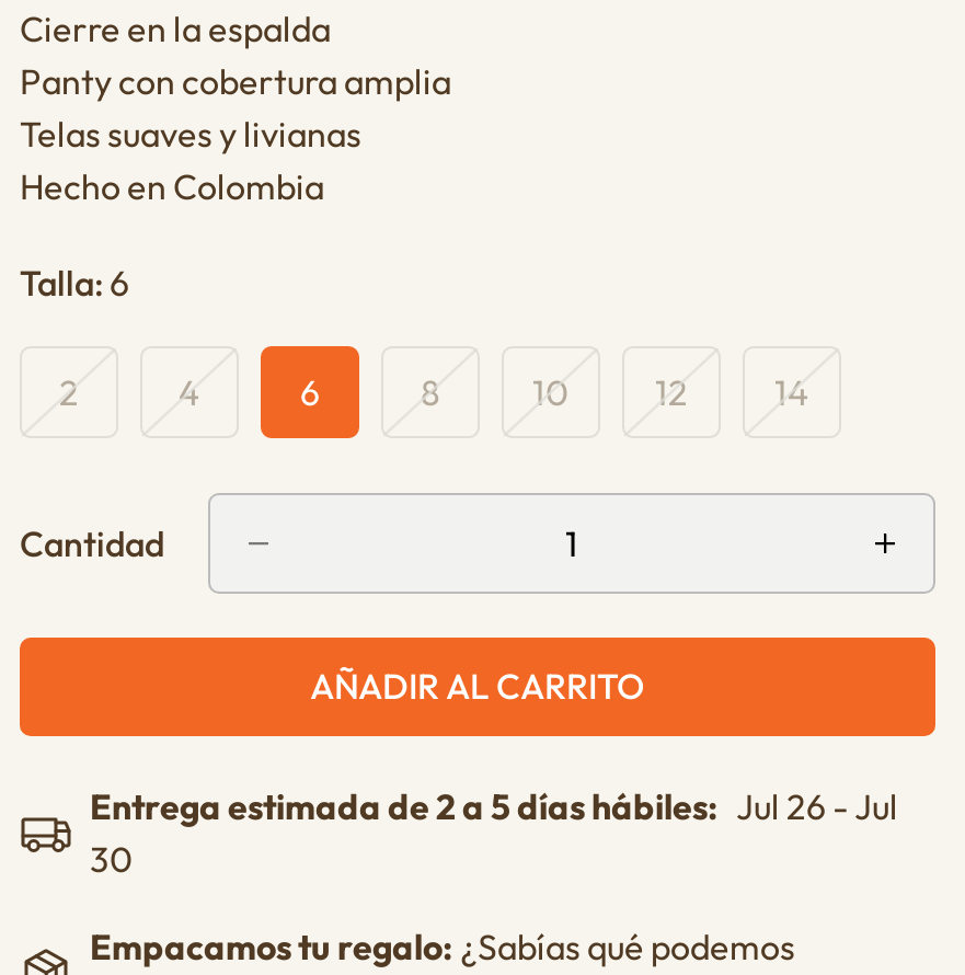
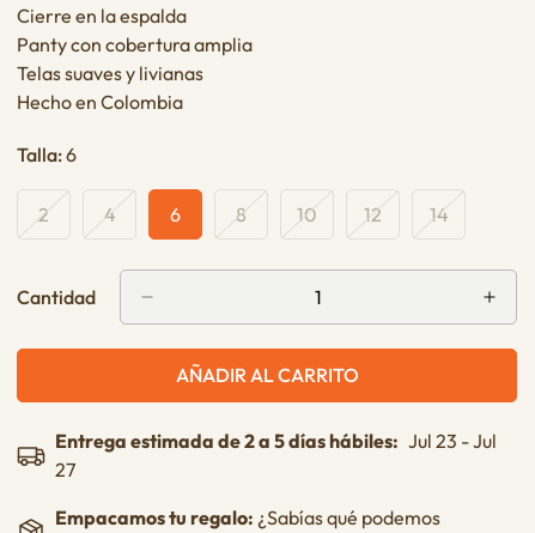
- Entrega estimada de 2 a 5 días hábiles: Jul 26 - Jul
+ Entrega estimada de 2 a 5 días hábiles: Jul 23 - Jul

- 30
+ 27
